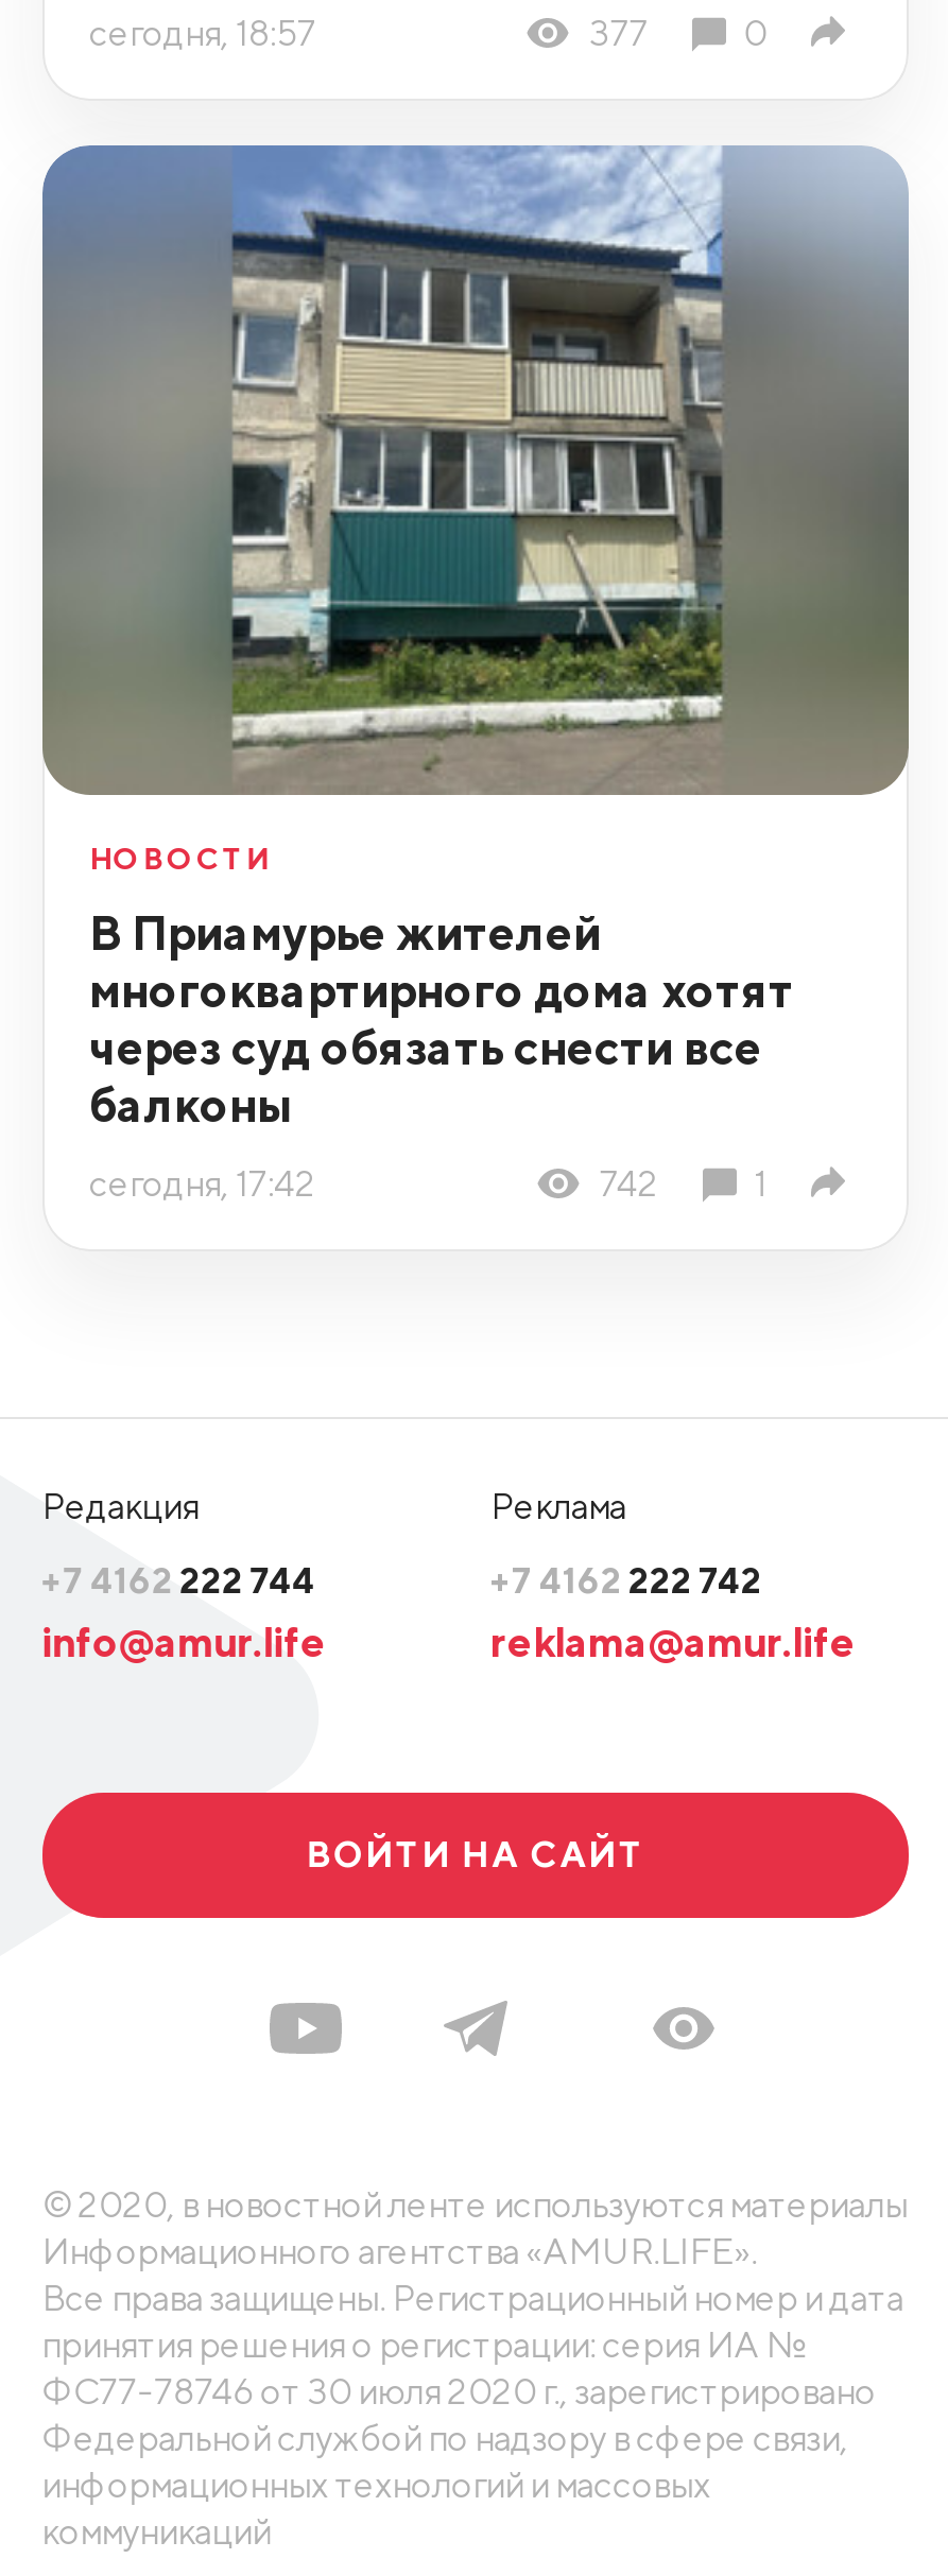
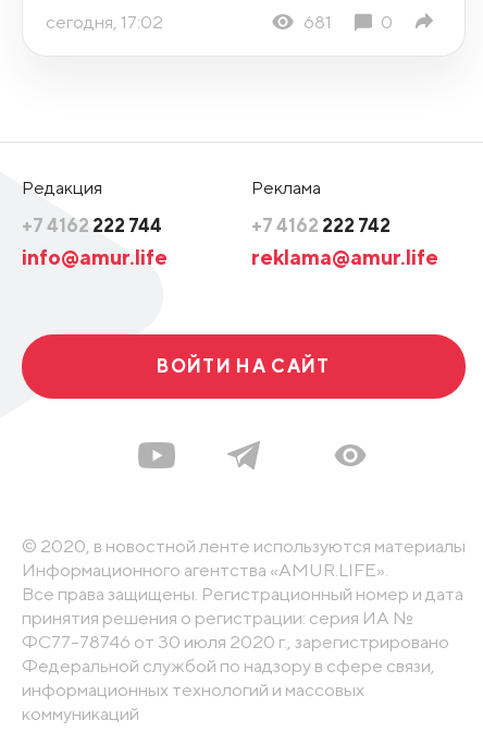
- сегодня, 18:57
- 377
+ сегодня, 17:02
+ 681

- [image]
- НОВОСТИ
- В Приамурье жителей
- многоквартирного дома хотят
- через суд обязать снести все
- балконы
- сегодня, 17:42
- 742
- 1
